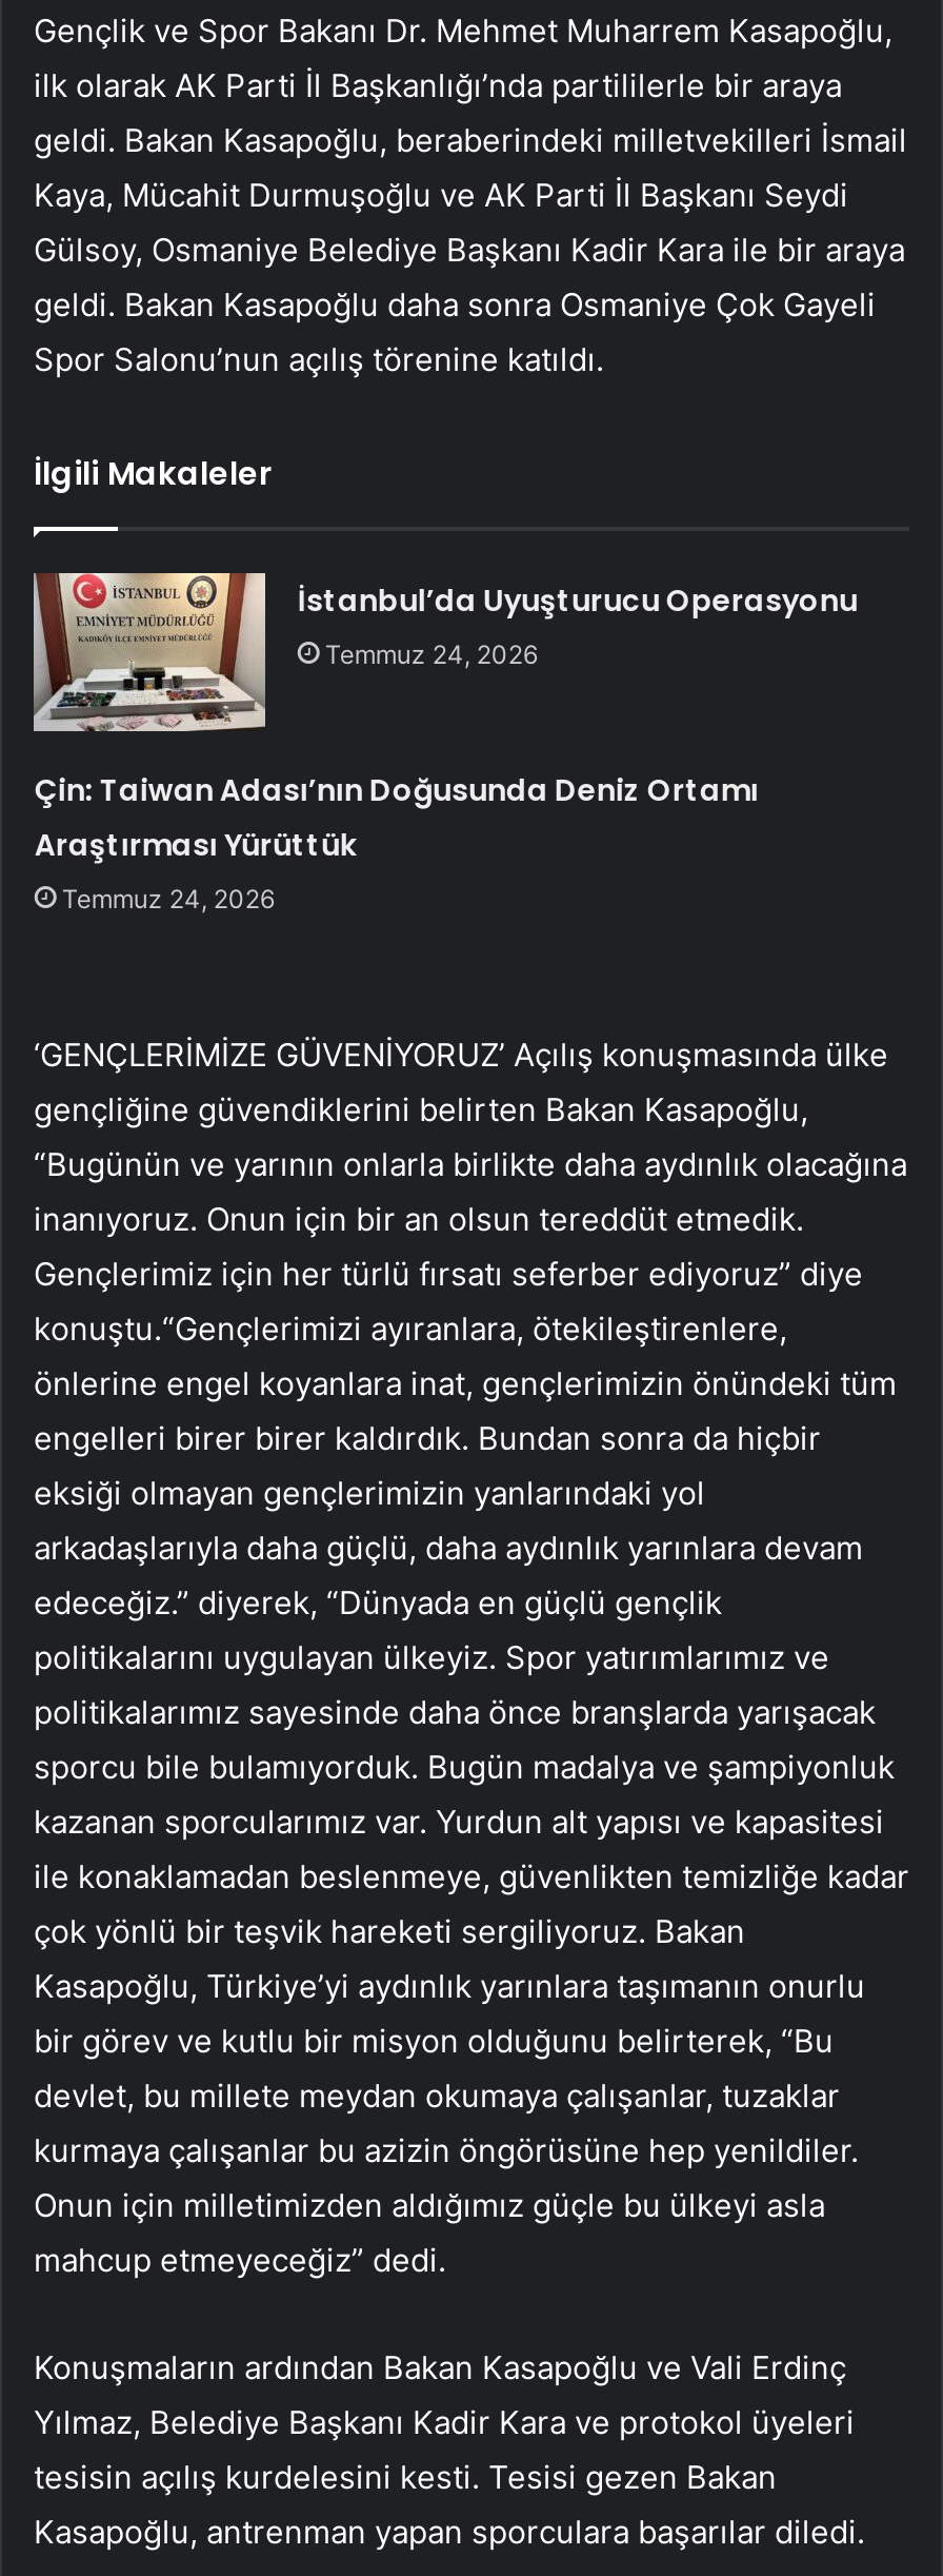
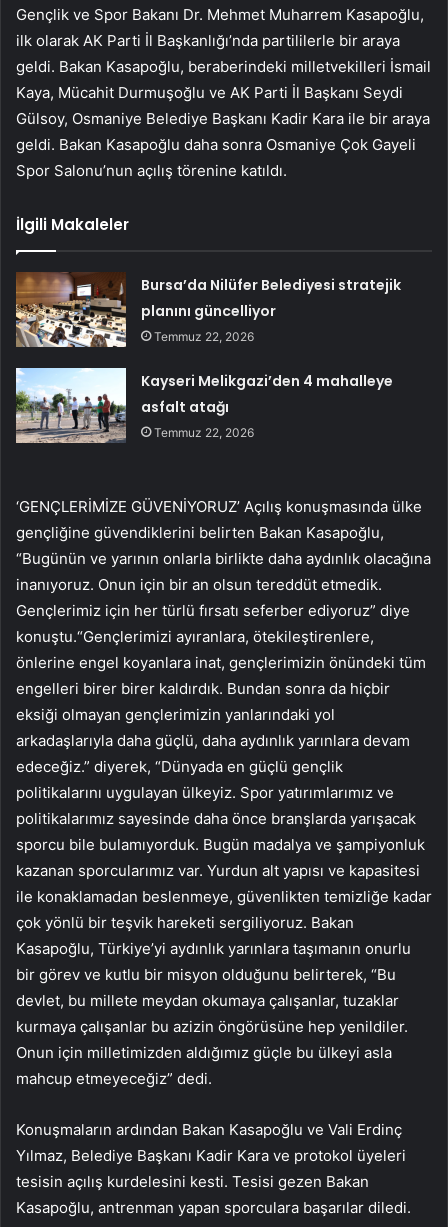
- [image]
- İstanbul’da Uyuşturucu Operasyonu
- Temmuz 24, 2026
+ [image]
+ Bursa’da Nilüfer Belediyesi stratejik
+ planını güncelliyor
+ Temmuz 22, 2026

- Çin: Taiwan Adası’nın Doğusunda Deniz Ortamı
- Araştırması Yürüttük
- Temmuz 24, 2026
+ Kayseri Melikgazi’den 4 mahalleye
+ asfalt atağı
+ Temmuz 22, 2026
